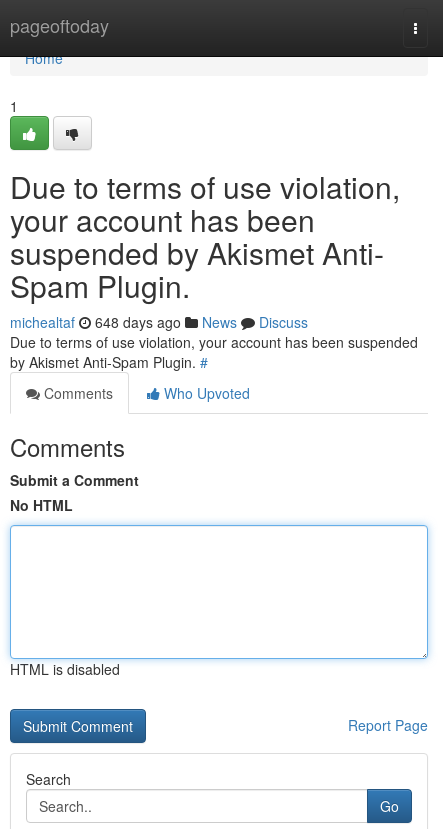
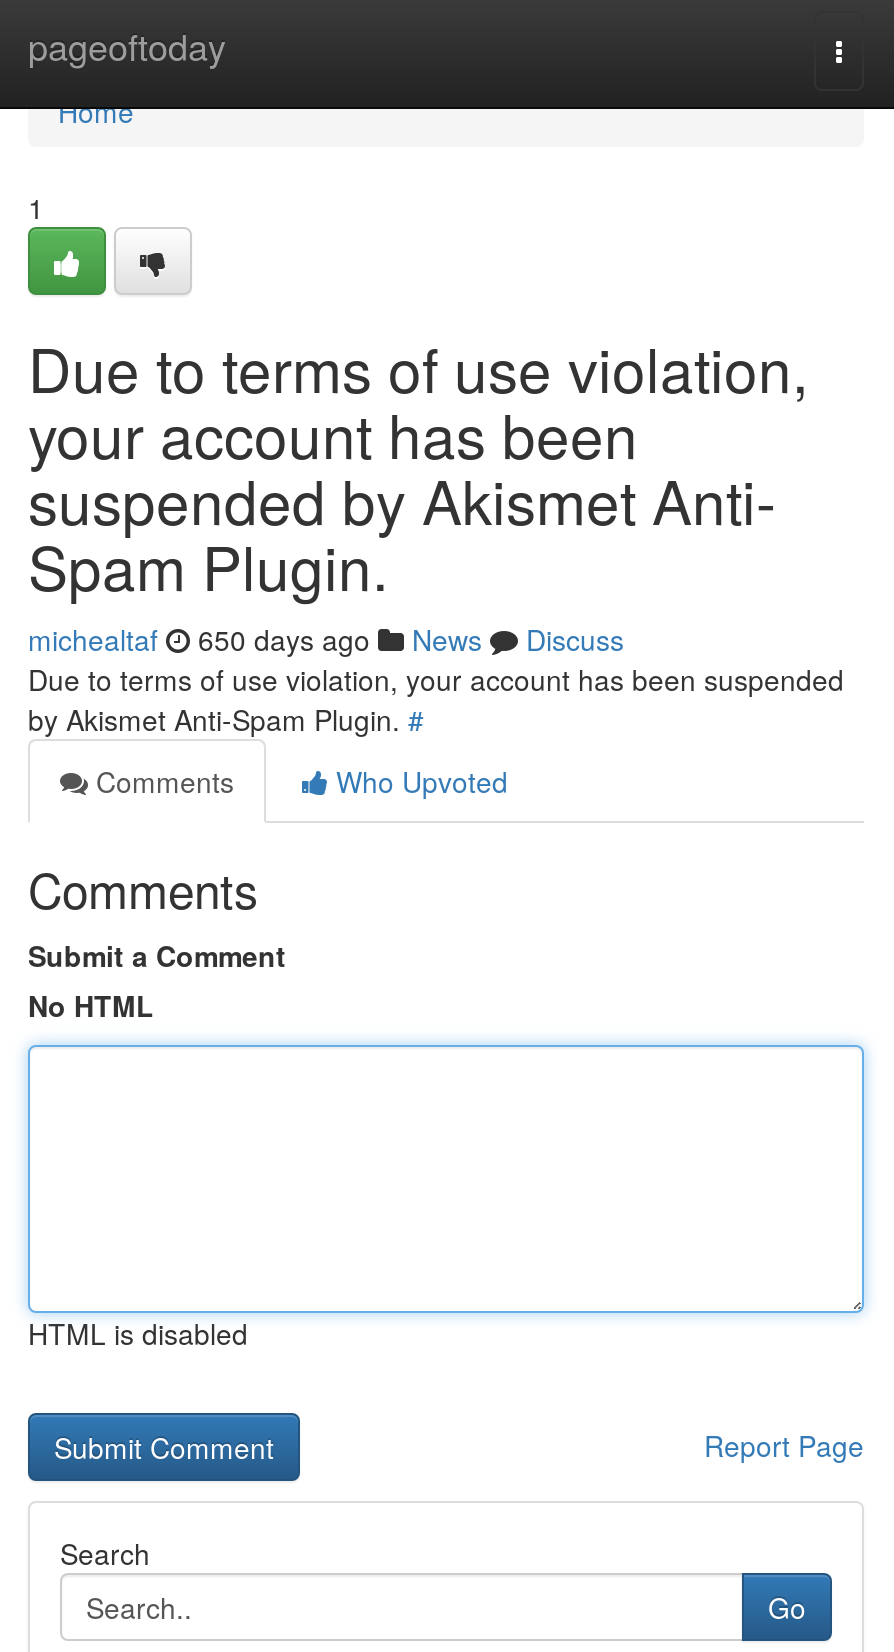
- michealtaf 648 days ago News Discuss
+ michealtaf 650 days ago News Discuss
